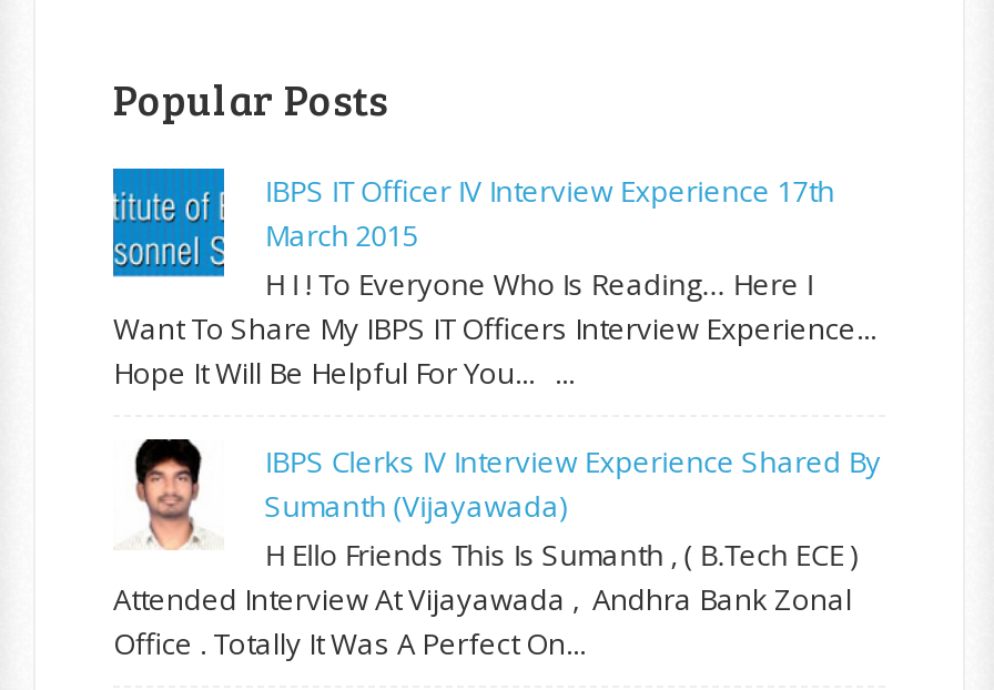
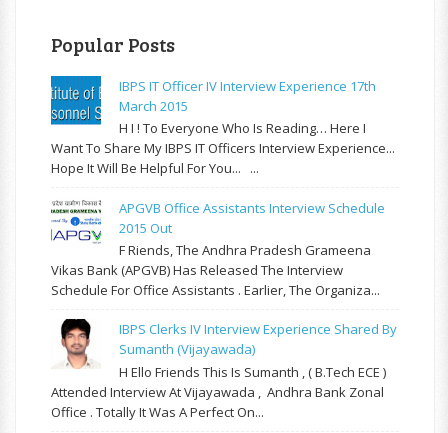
+ [image]
+ APGVB Office Assistants Interview Schedule
+ 2015 Out
+ F Riends, The Andhra Pradesh Grameena
+ Vikas Bank (APGVB) Has Released The Interview
+ Schedule For Office Assistants . Earlier, The Organiza...
